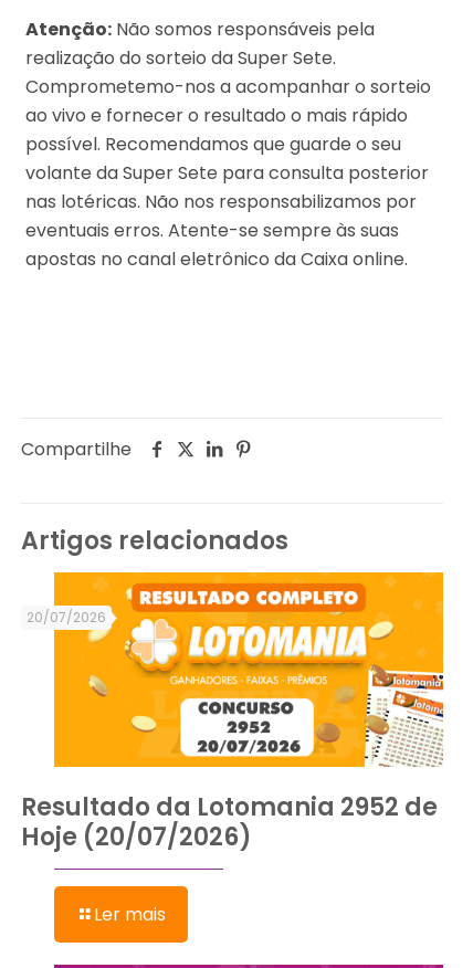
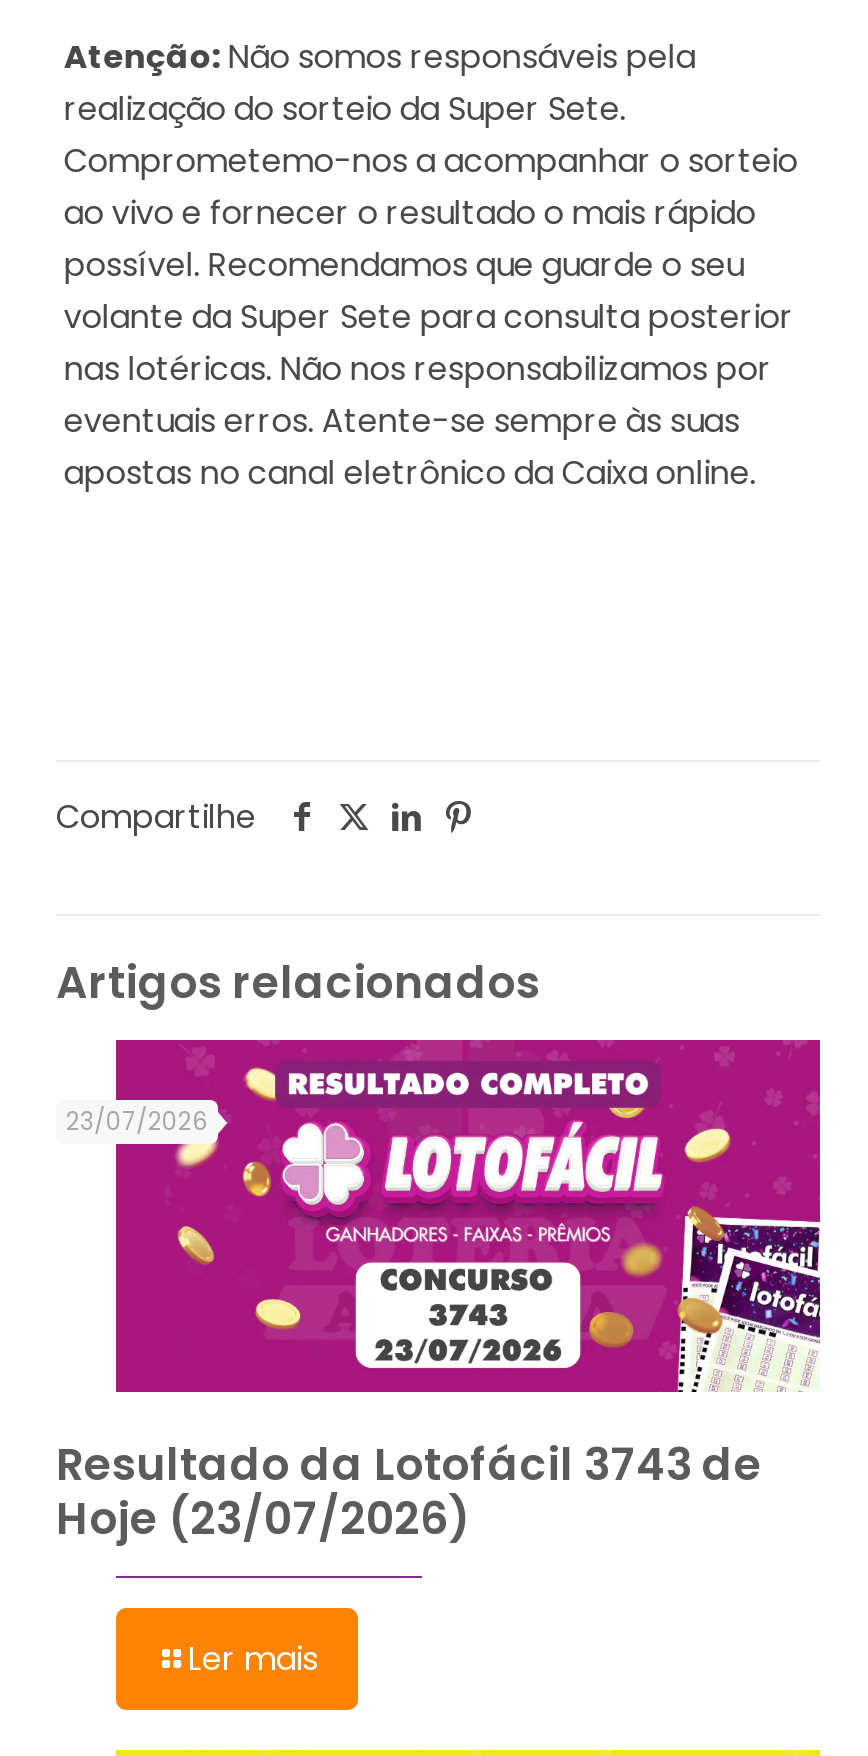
- [image]
- 20/07/2026
+ [image]
+ 23/07/2026

- Resultado da Lotomania 2952 de
+ Resultado da Lotofácil 3743 de

- Hoje (20/07/2026)
+ Hoje (23/07/2026)
